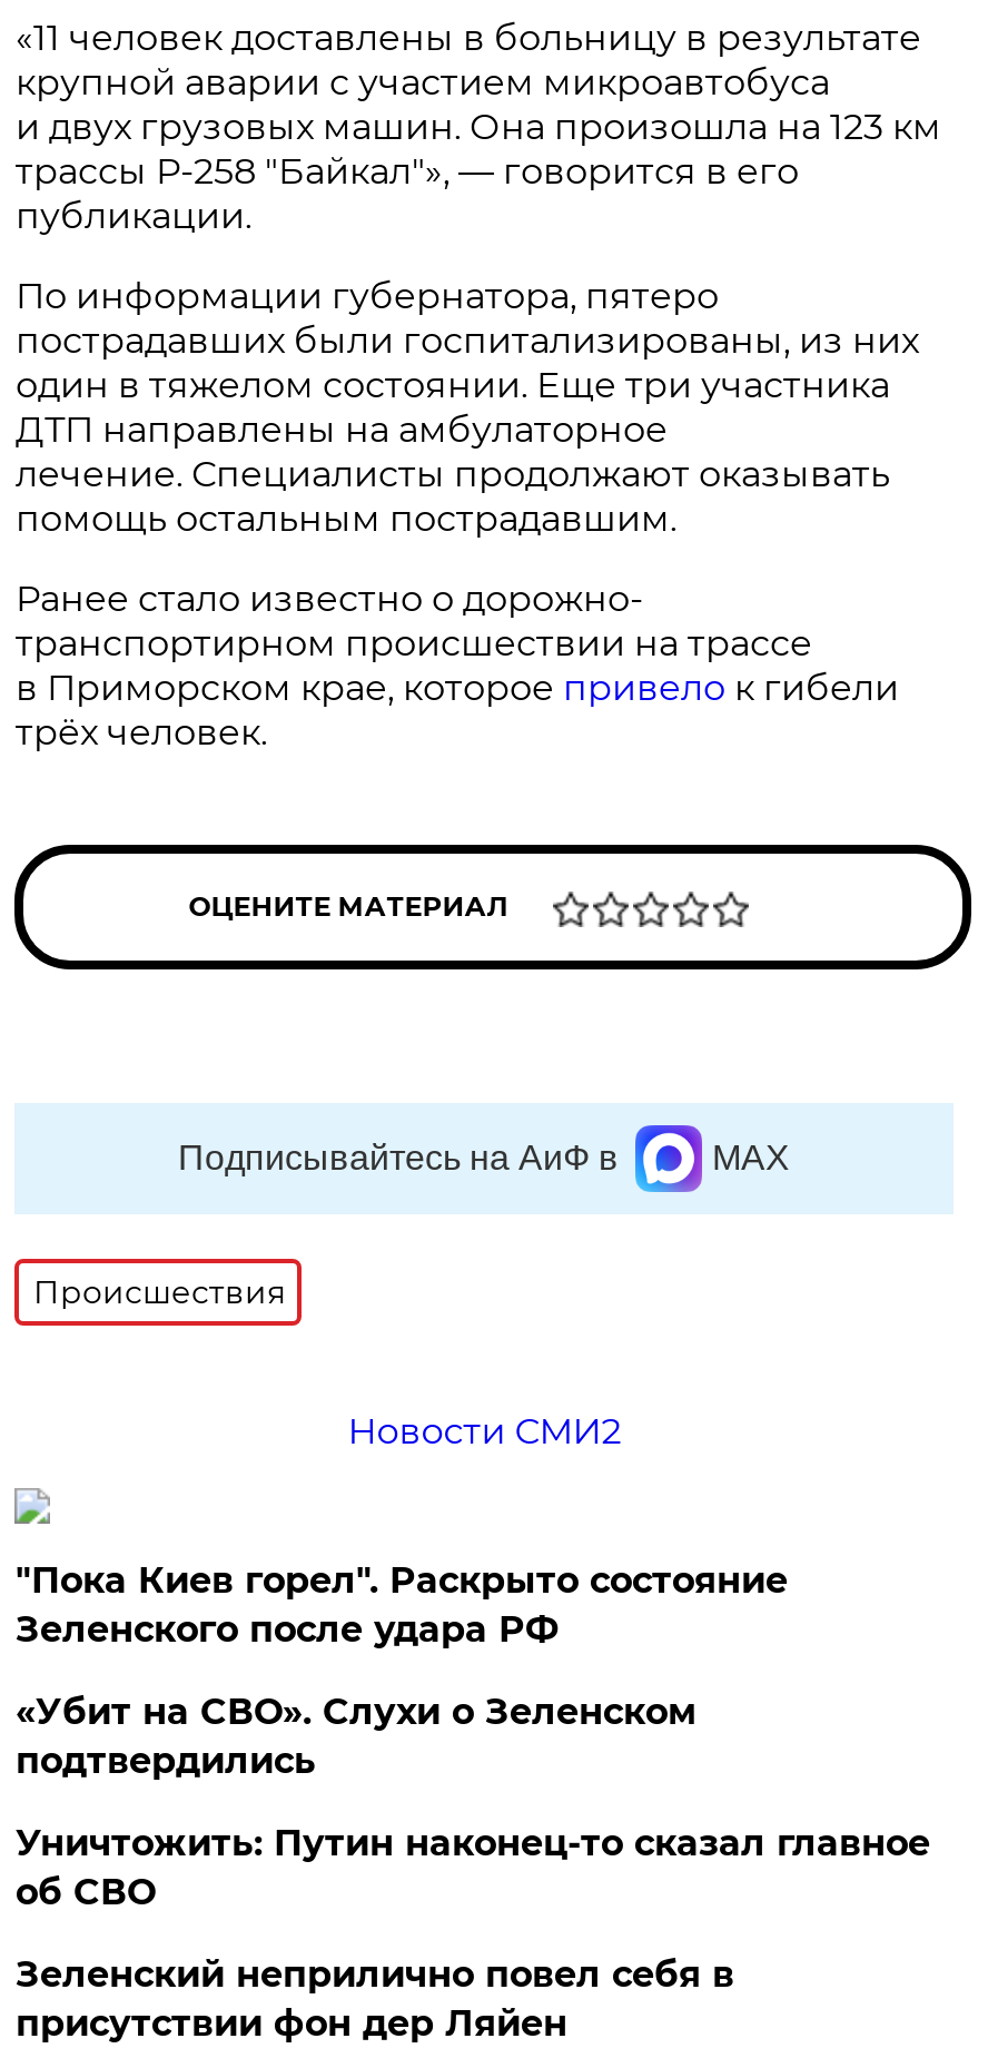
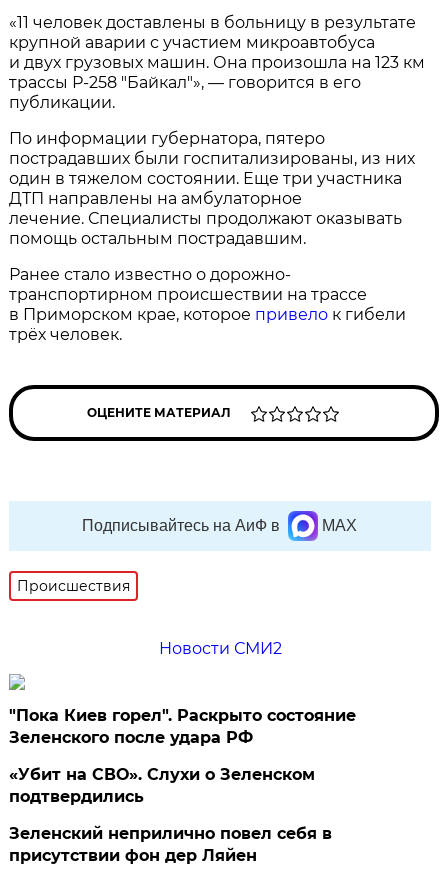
- Уничтожить: Путин наконец-то сказал главное
- об СВО
